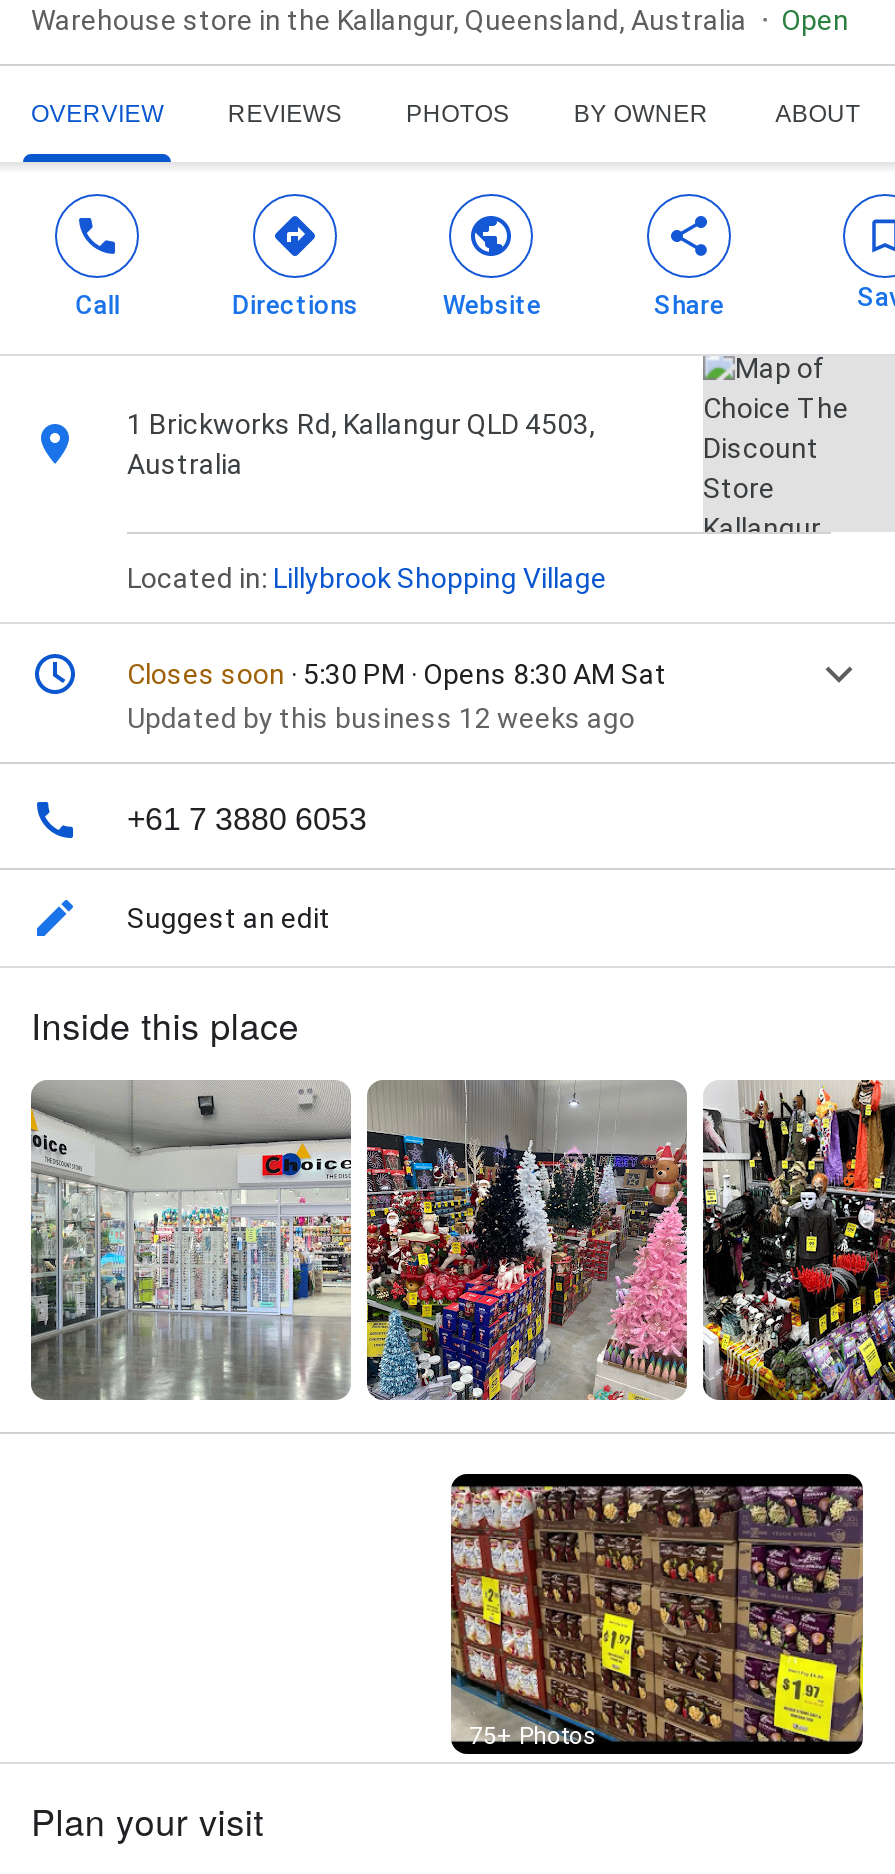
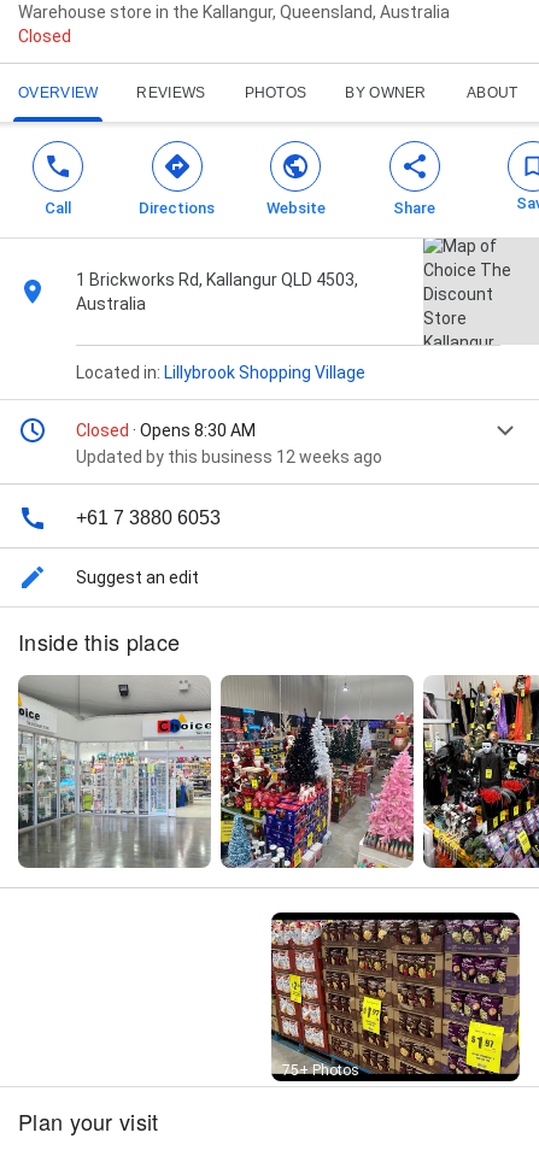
- Open
+ Closed

- Closes soon · 5:30 PM · Opens 8:30 AM Sat
+ Closed · Opens 8:30 AM
